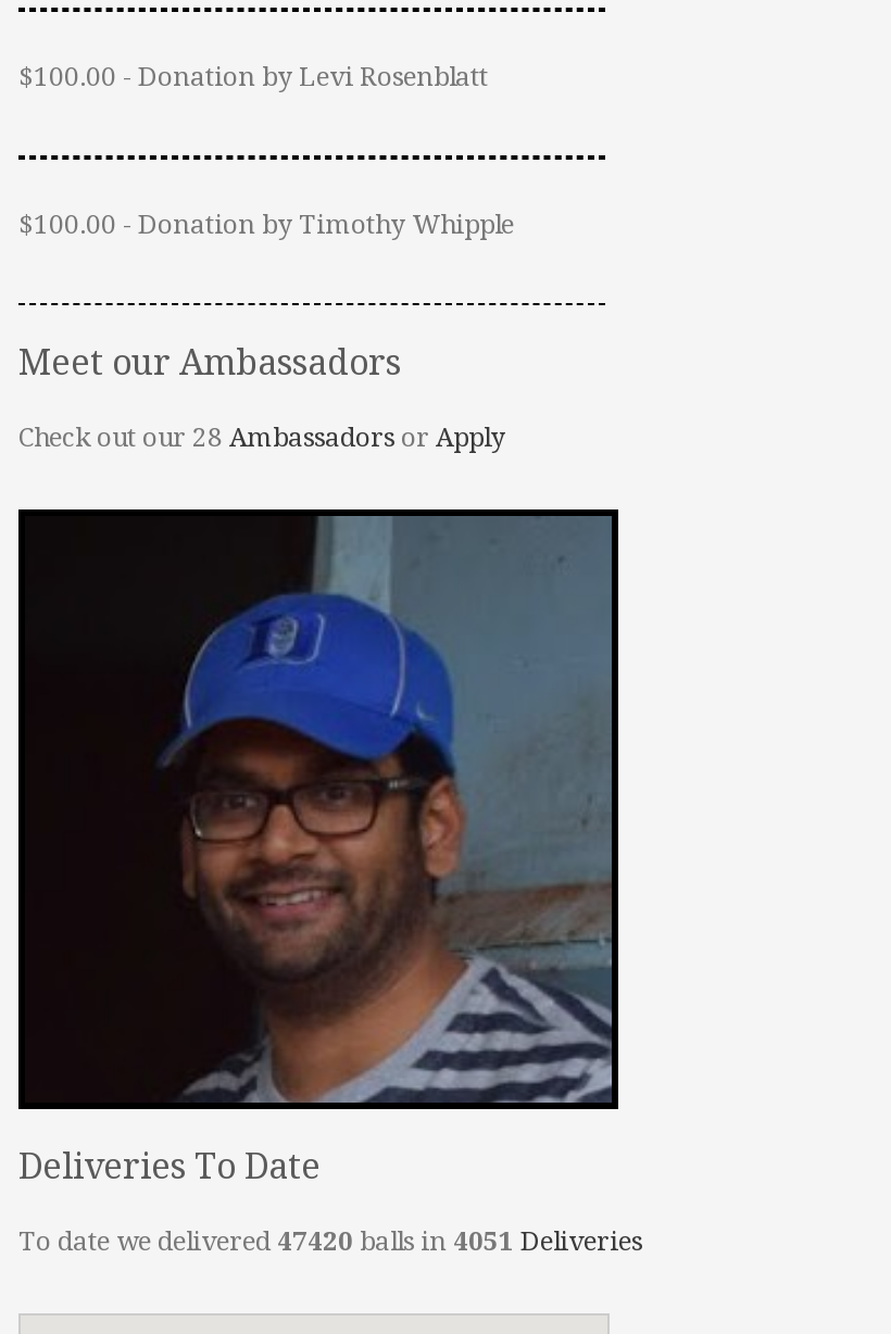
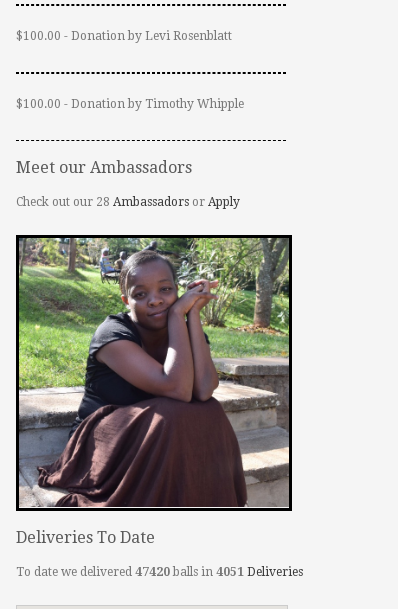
- [image]
+ [image]
